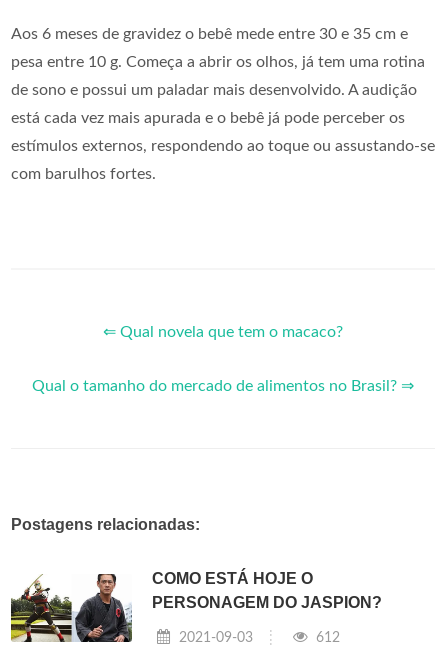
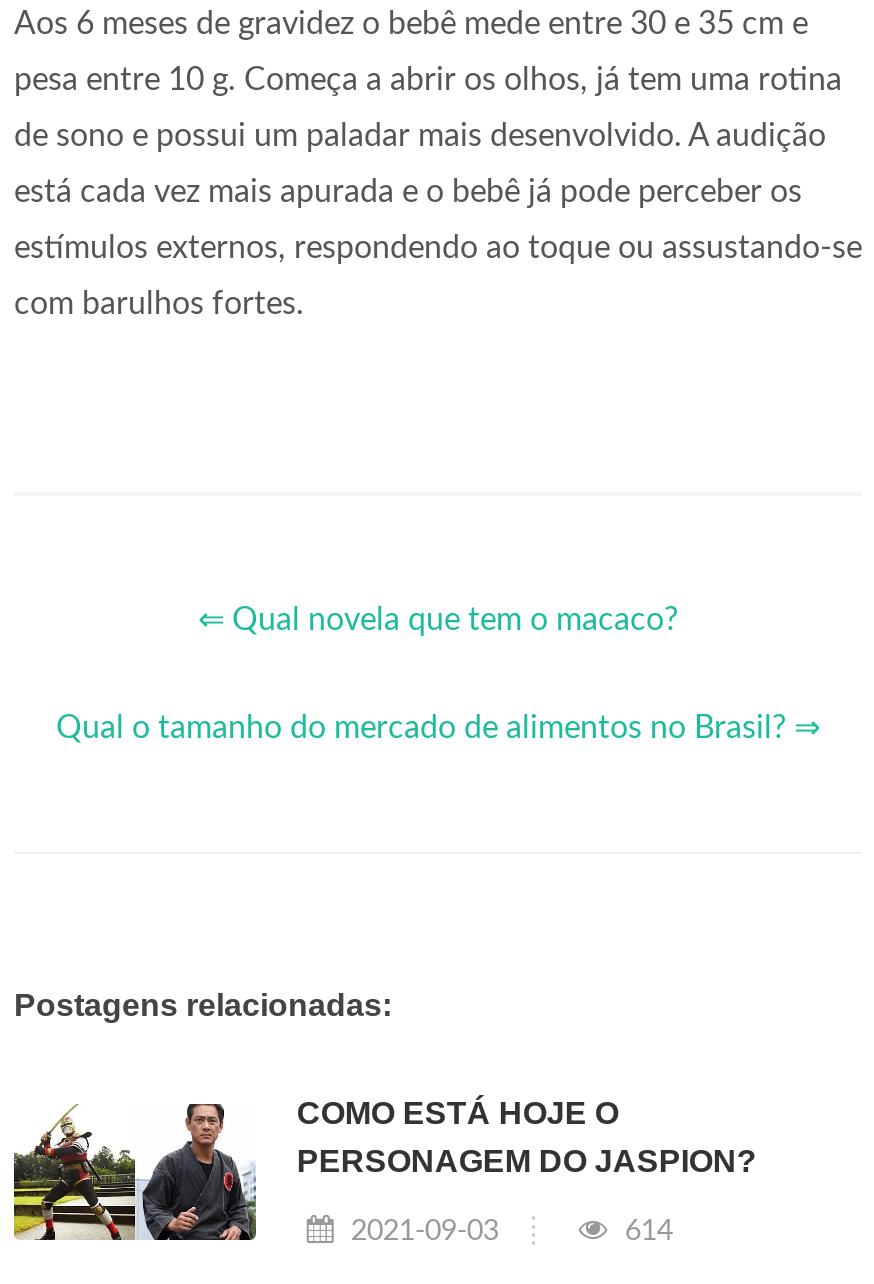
- 612
+ 614
